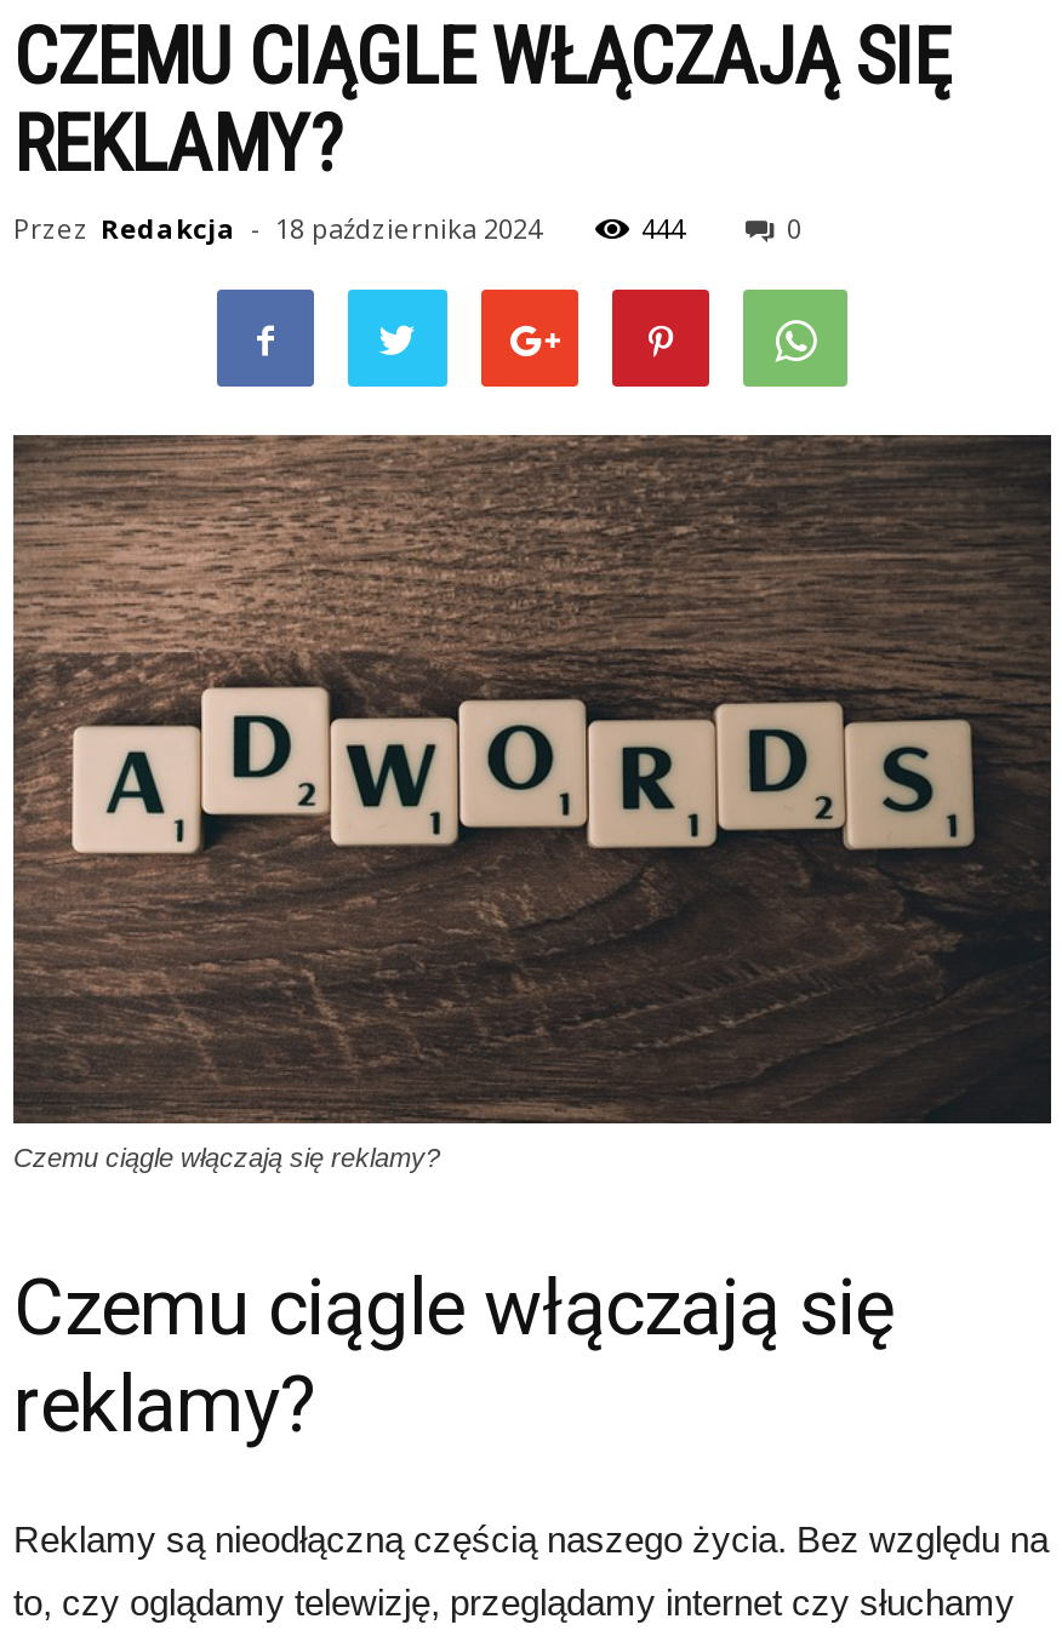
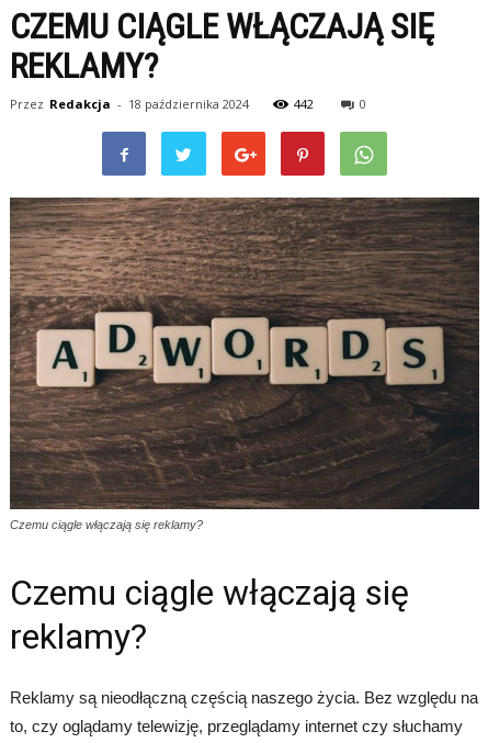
- 444
+ 442
